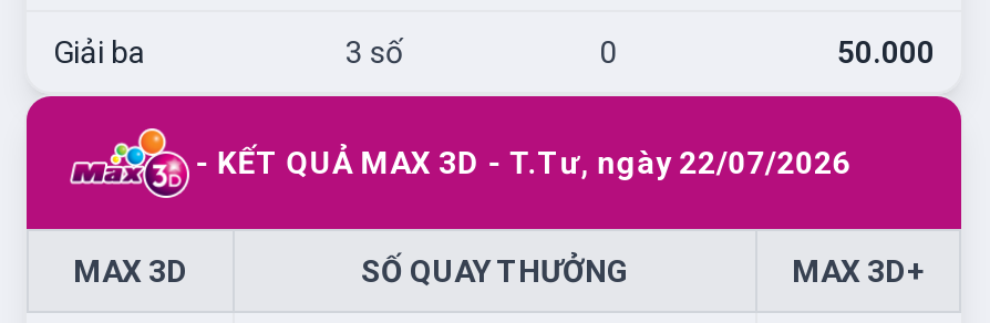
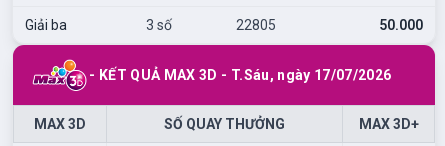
- 0
+ 22805

- - KẾT QUẢ MAX 3D - T.Tư, ngày 22/07/2026
+ - KẾT QUẢ MAX 3D - T.Sáu, ngày 17/07/2026
